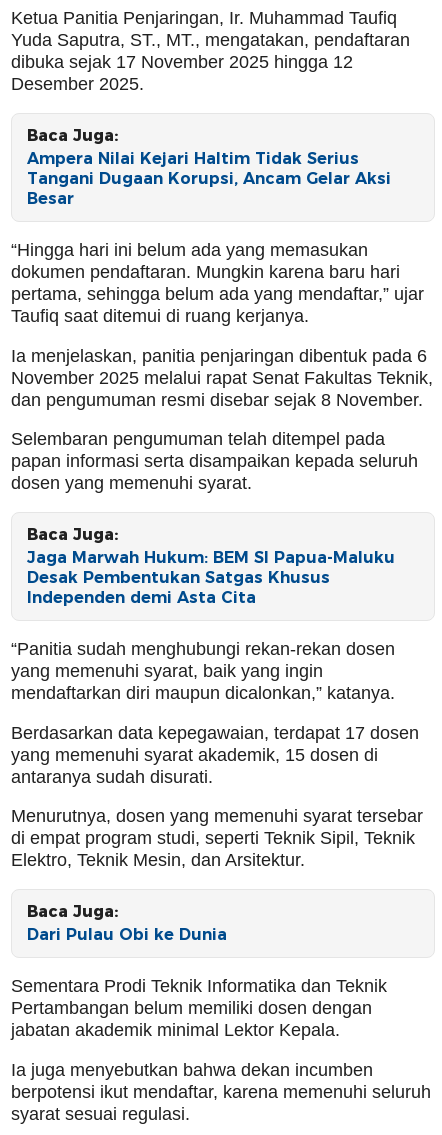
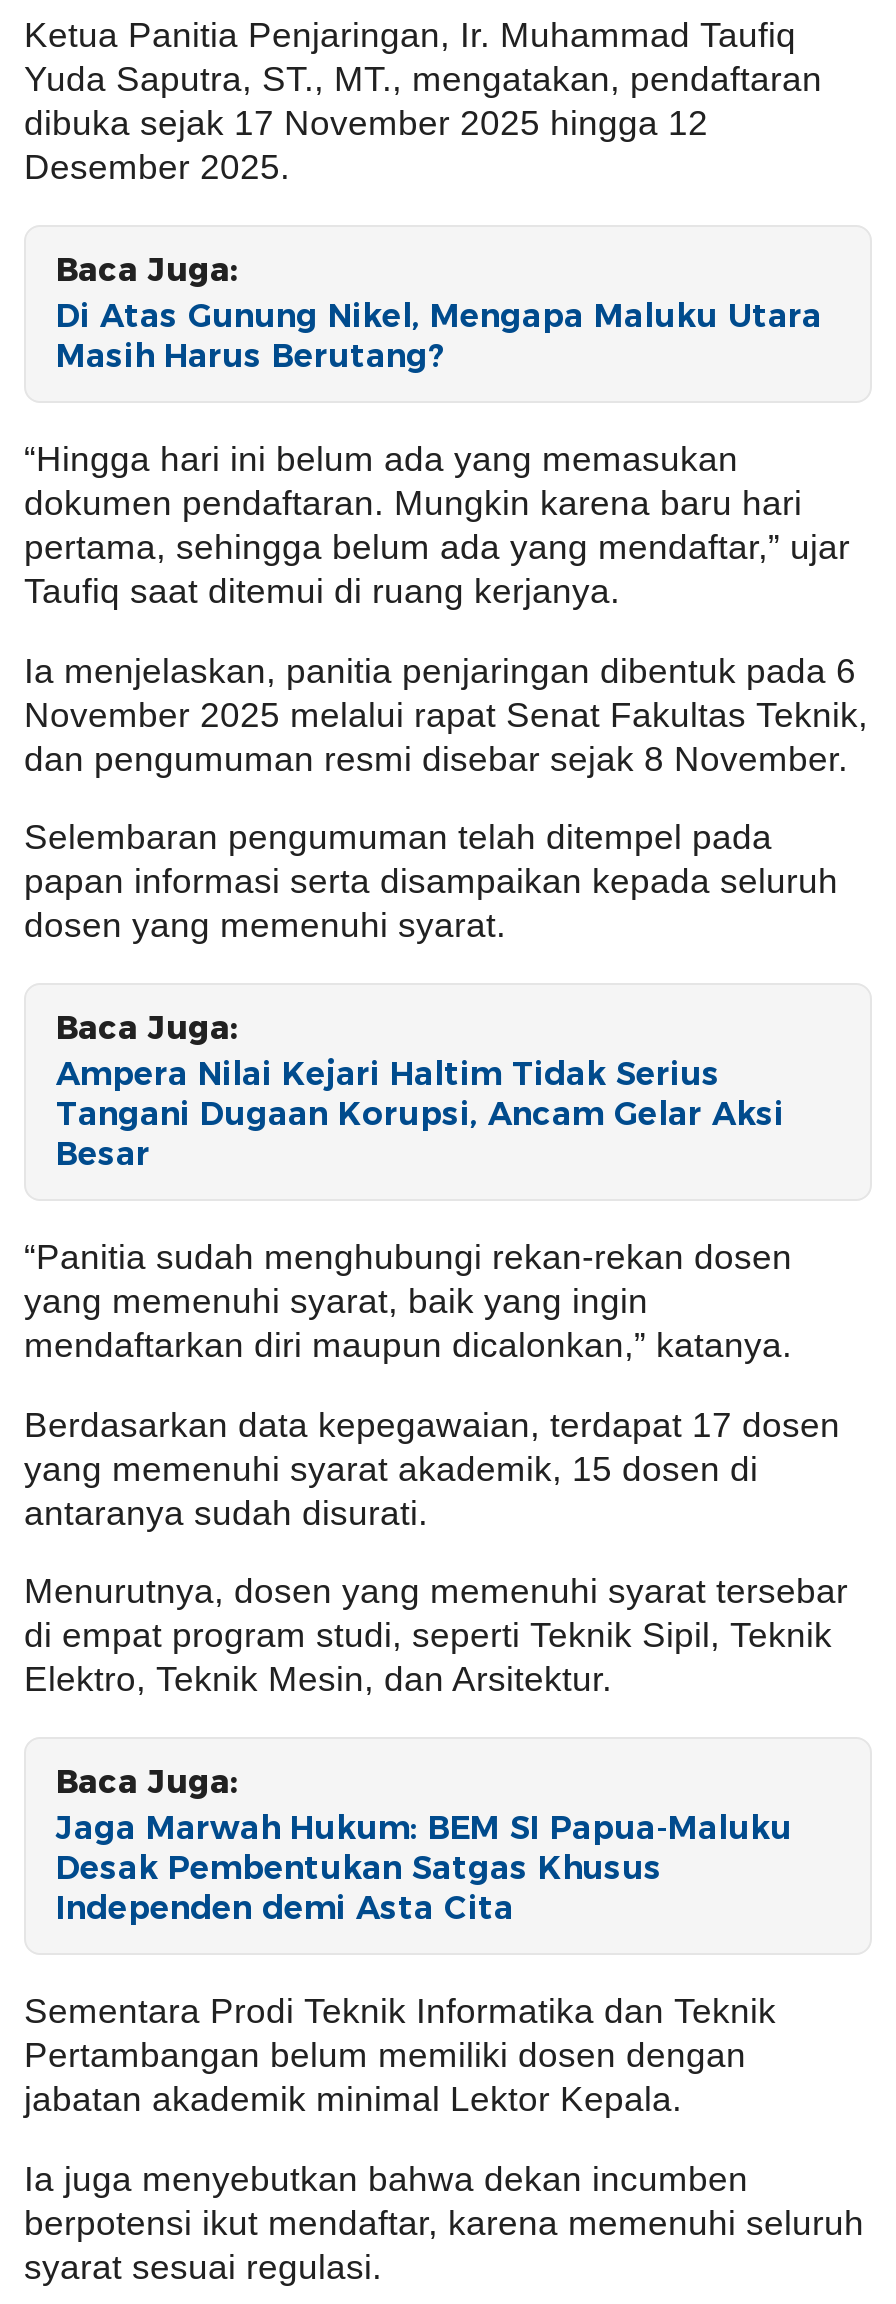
moved down: Ampera Nilai Kejari Haltim Tidak Serius | Tangani Dugaan Korupsi, Ancam Gelar Aksi | Besar

+ Di Atas Gunung Nikel, Mengapa Maluku Utara
+ Masih Harus Berutang?

moved up: “Hingga hari ini belum ada yang memasukan | dokumen pendaftaran. Mungkin karena baru hari | pertama, sehingga belum ada yang mendaftar,” ujar | ... | dosen yang memenuhi syarat. | Baca Juga:

moved down: Jaga Marwah Hukum: BEM SI Papua-Maluku | Desak Pembentukan Satgas Khusus | Independen demi Asta Cita

moved up: “Panitia sudah menghubungi rekan-rekan dosen | yang memenuhi syarat, baik yang ingin | mendaftarkan diri maupun dicalonkan,” katanya. | ... | Elektro, Teknik Mesin, dan Arsitektur. | Baca Juga:

- Dari Pulau Obi ke Dunia
